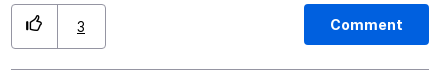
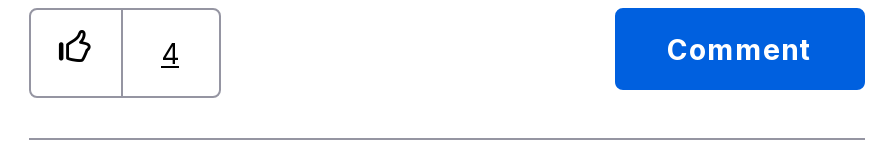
- 3
+ 4
